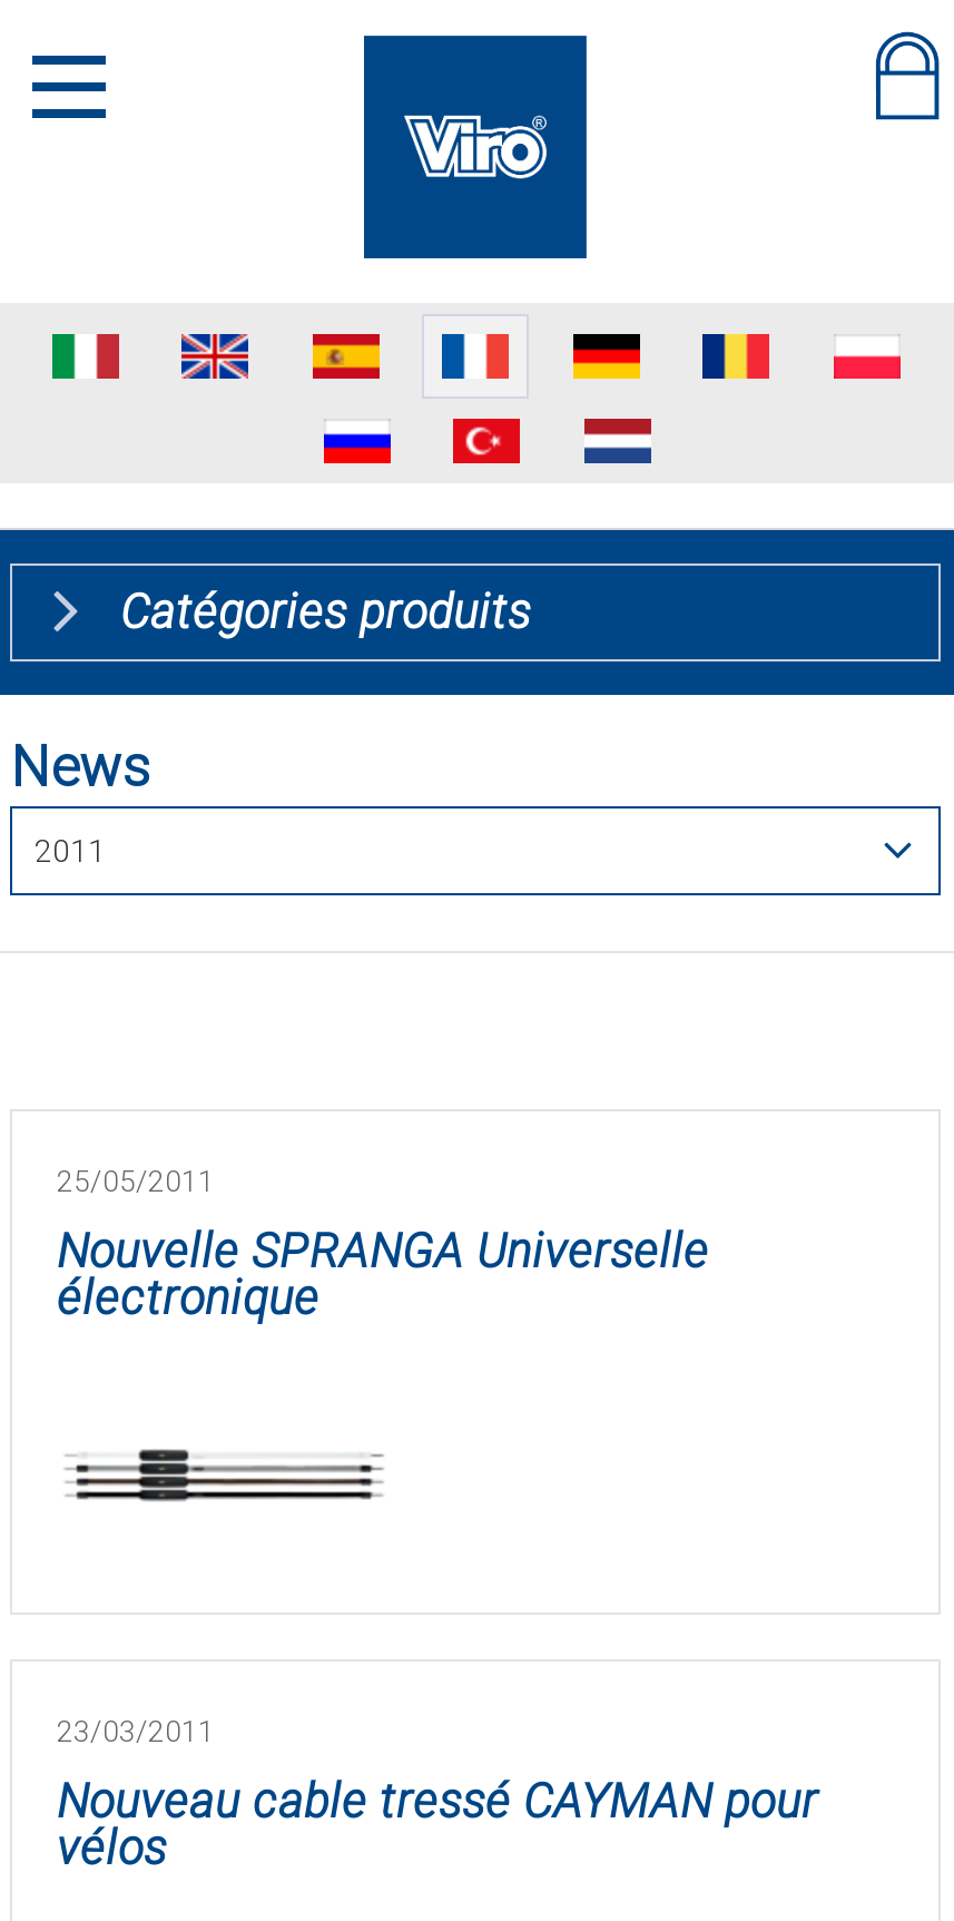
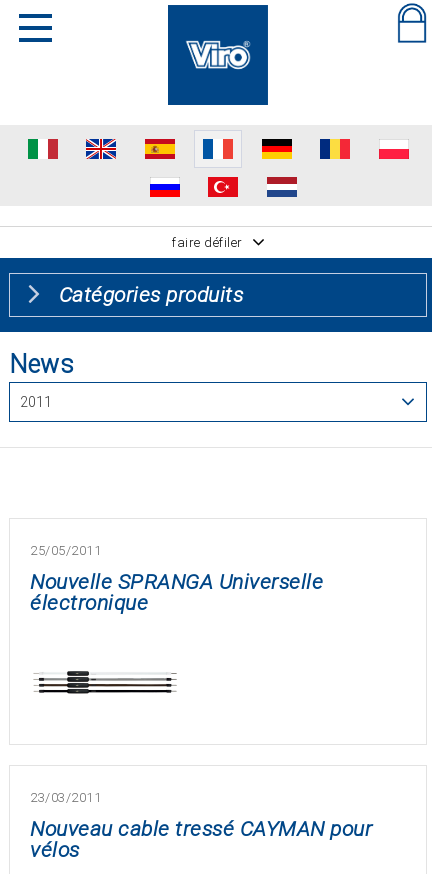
+ faire défiler
